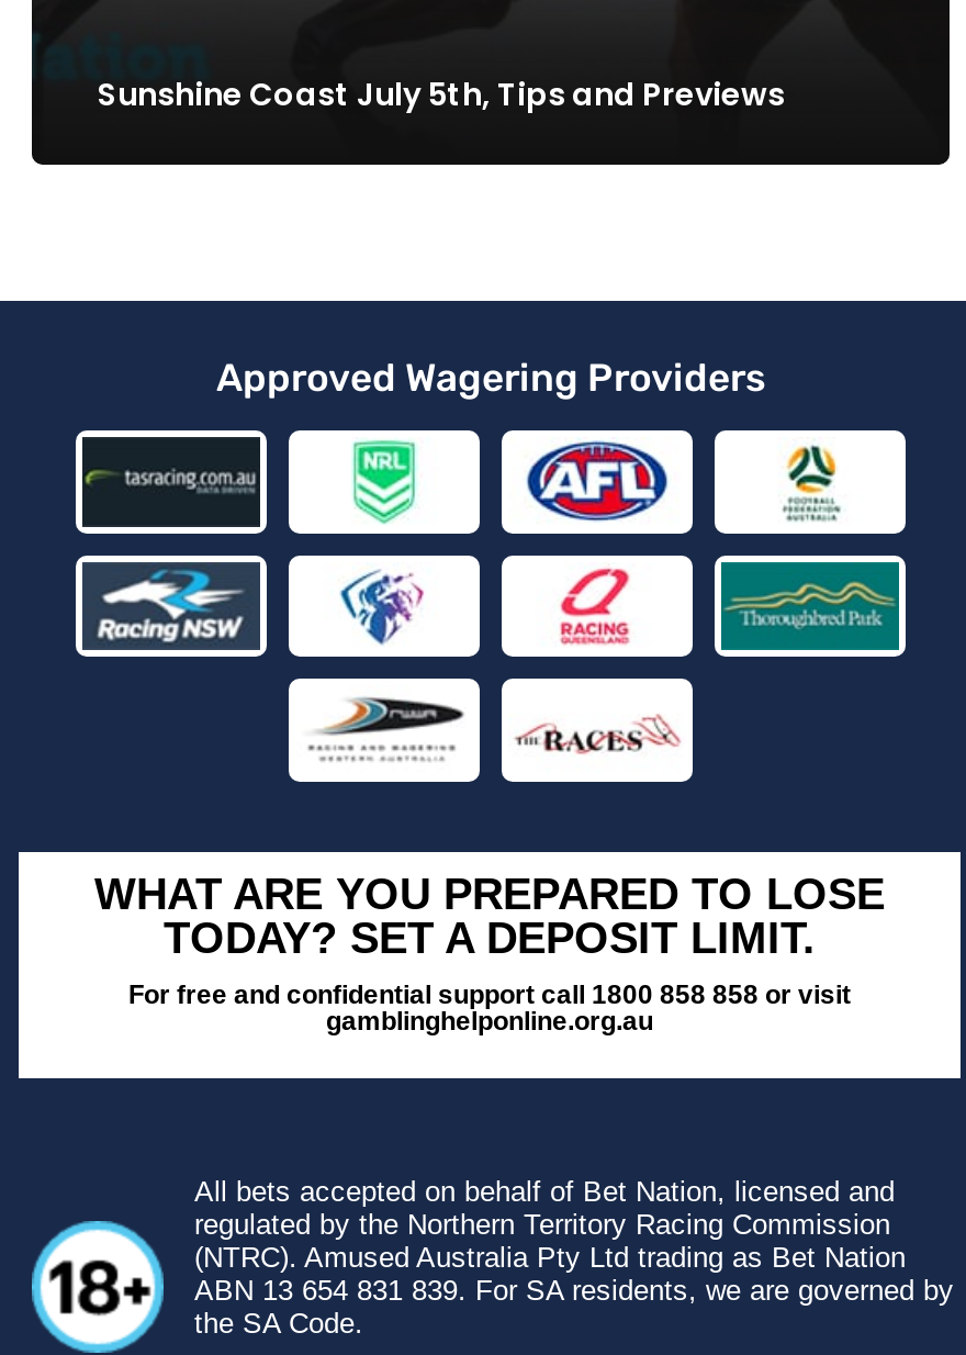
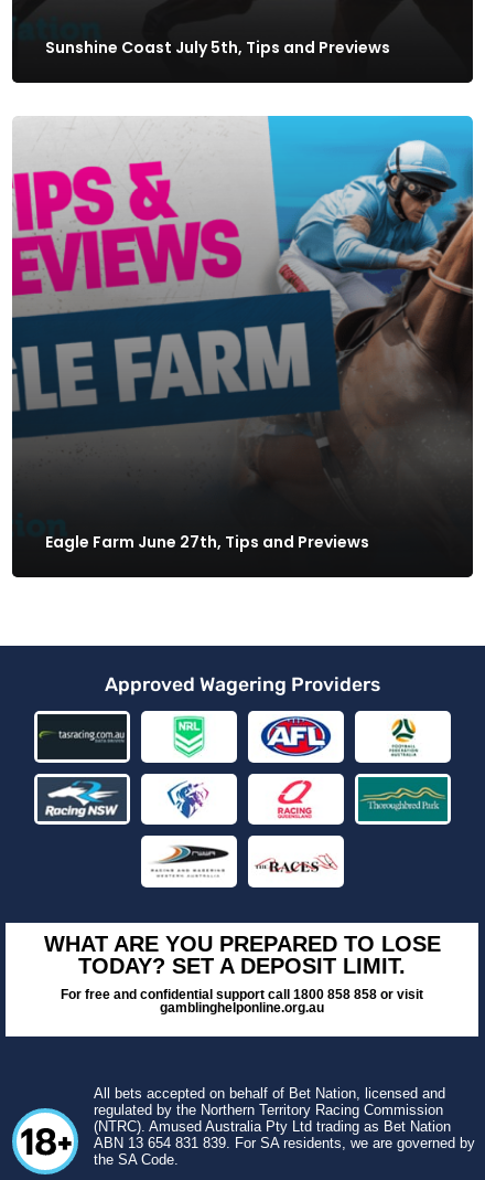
+ [image]

+ Eagle Farm June 27th, Tips and Previews
